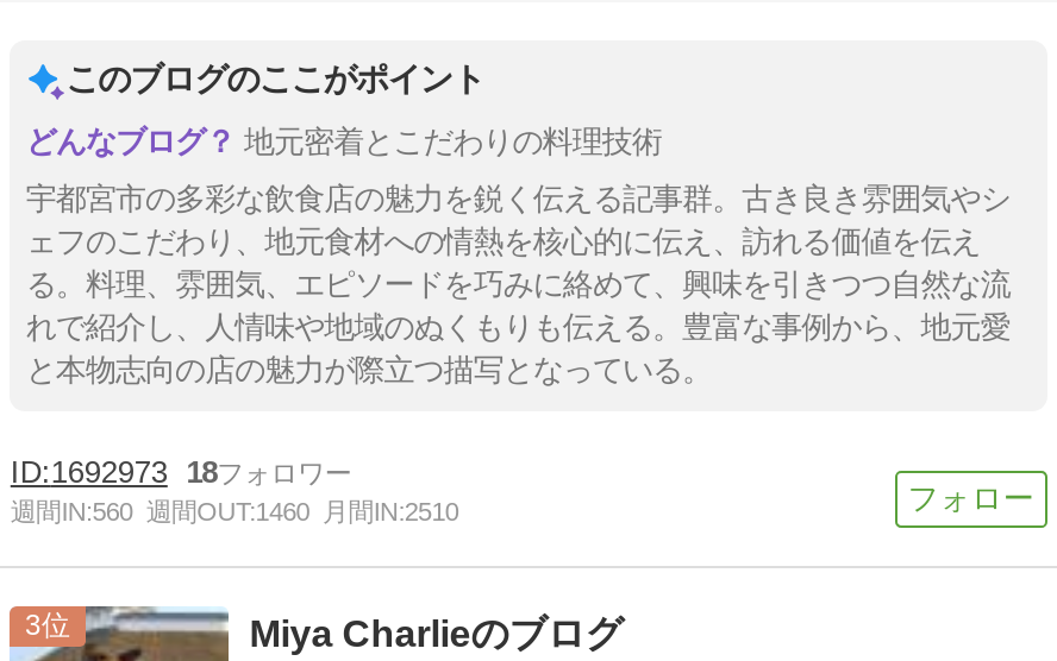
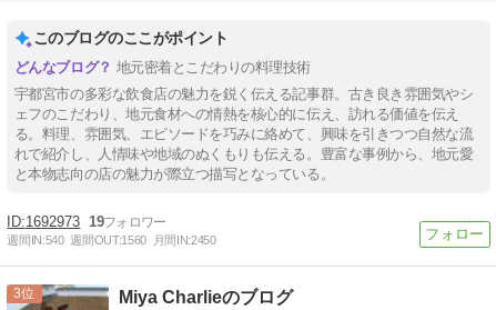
- 1692973 18
+ 1692973 19

- 週間IN:560 週間OUT:1460 月間IN:2510
+ 週間IN:540 週間OUT:1560 月間IN:2450
